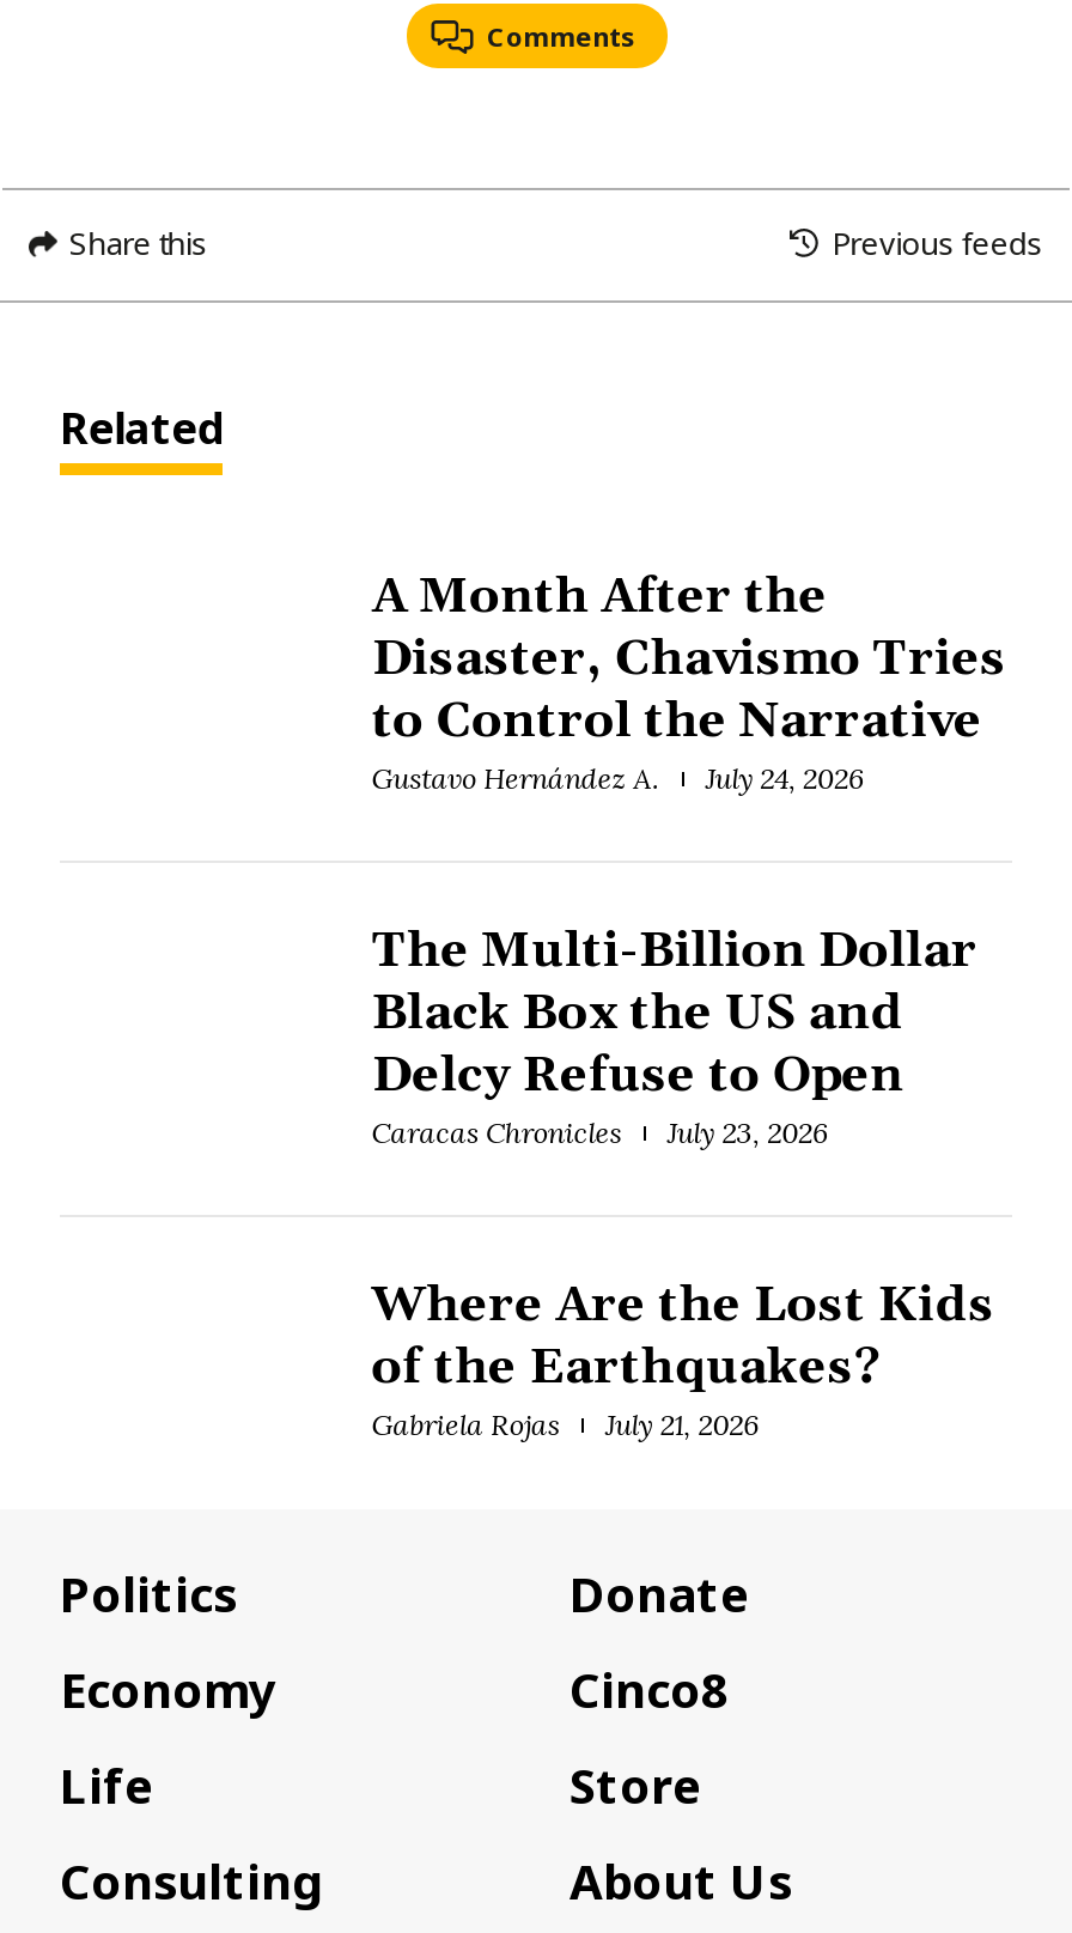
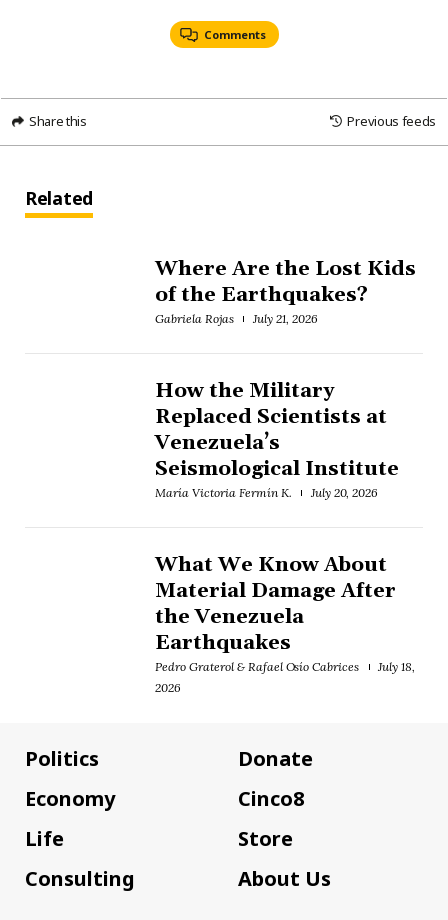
- A Month After the
- Disaster, Chavismo Tries
- to Control the Narrative
- Gustavo Hernández A.
- July 24, 2026
- The Multi-Billion Dollar
- Black Box the US and
- Delcy Refuse to Open
- Caracas Chronicles
- July 23, 2026

moved up: Where Are the Lost Kids | of the Earthquakes? | Gabriela Rojas | July 21, 2026

+ How the Military
+ Replaced Scientists at
+ Venezuela’s
+ Seismological Institute
+ María Victoria Fermín K.
+ July 20, 2026
+ What We Know About
+ Material Damage After
+ the Venezuela
+ Earthquakes
+ Pedro Graterol & Rafael Osío Cabrices
+ July 18,
+ 2026
